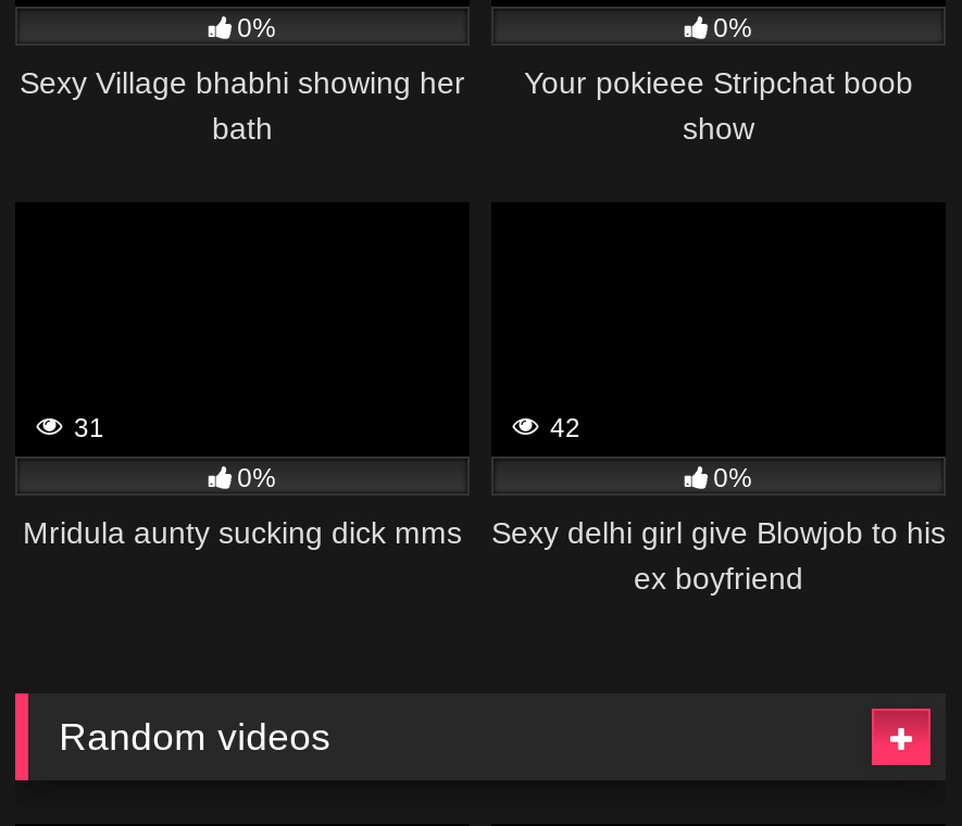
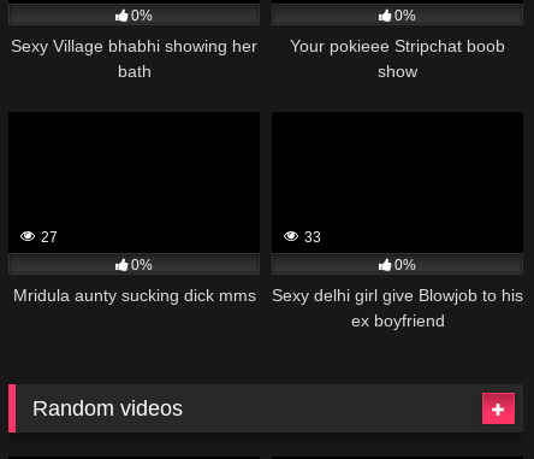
- 31
+ 27

- 42
+ 33
